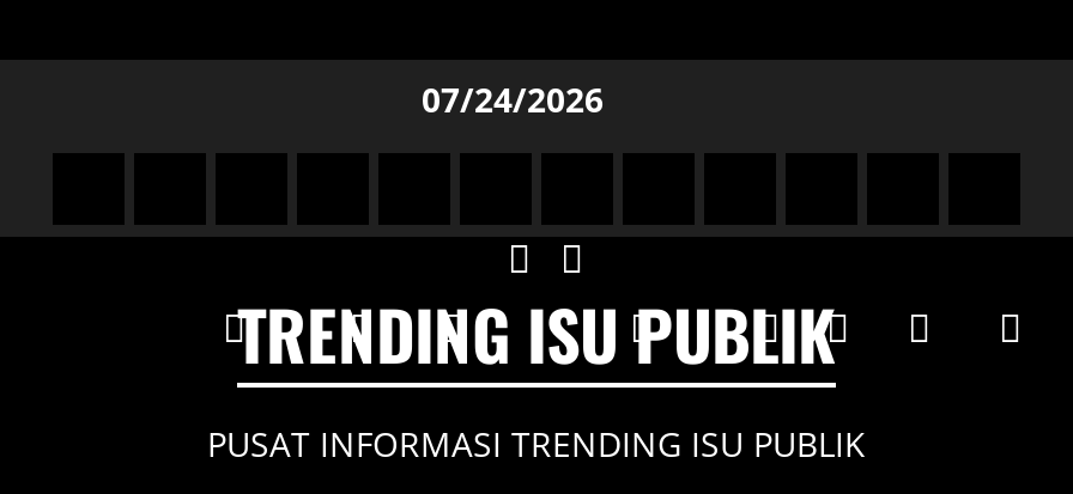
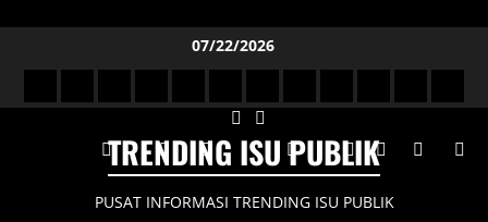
- 07/24/2026
+ 07/22/2026
